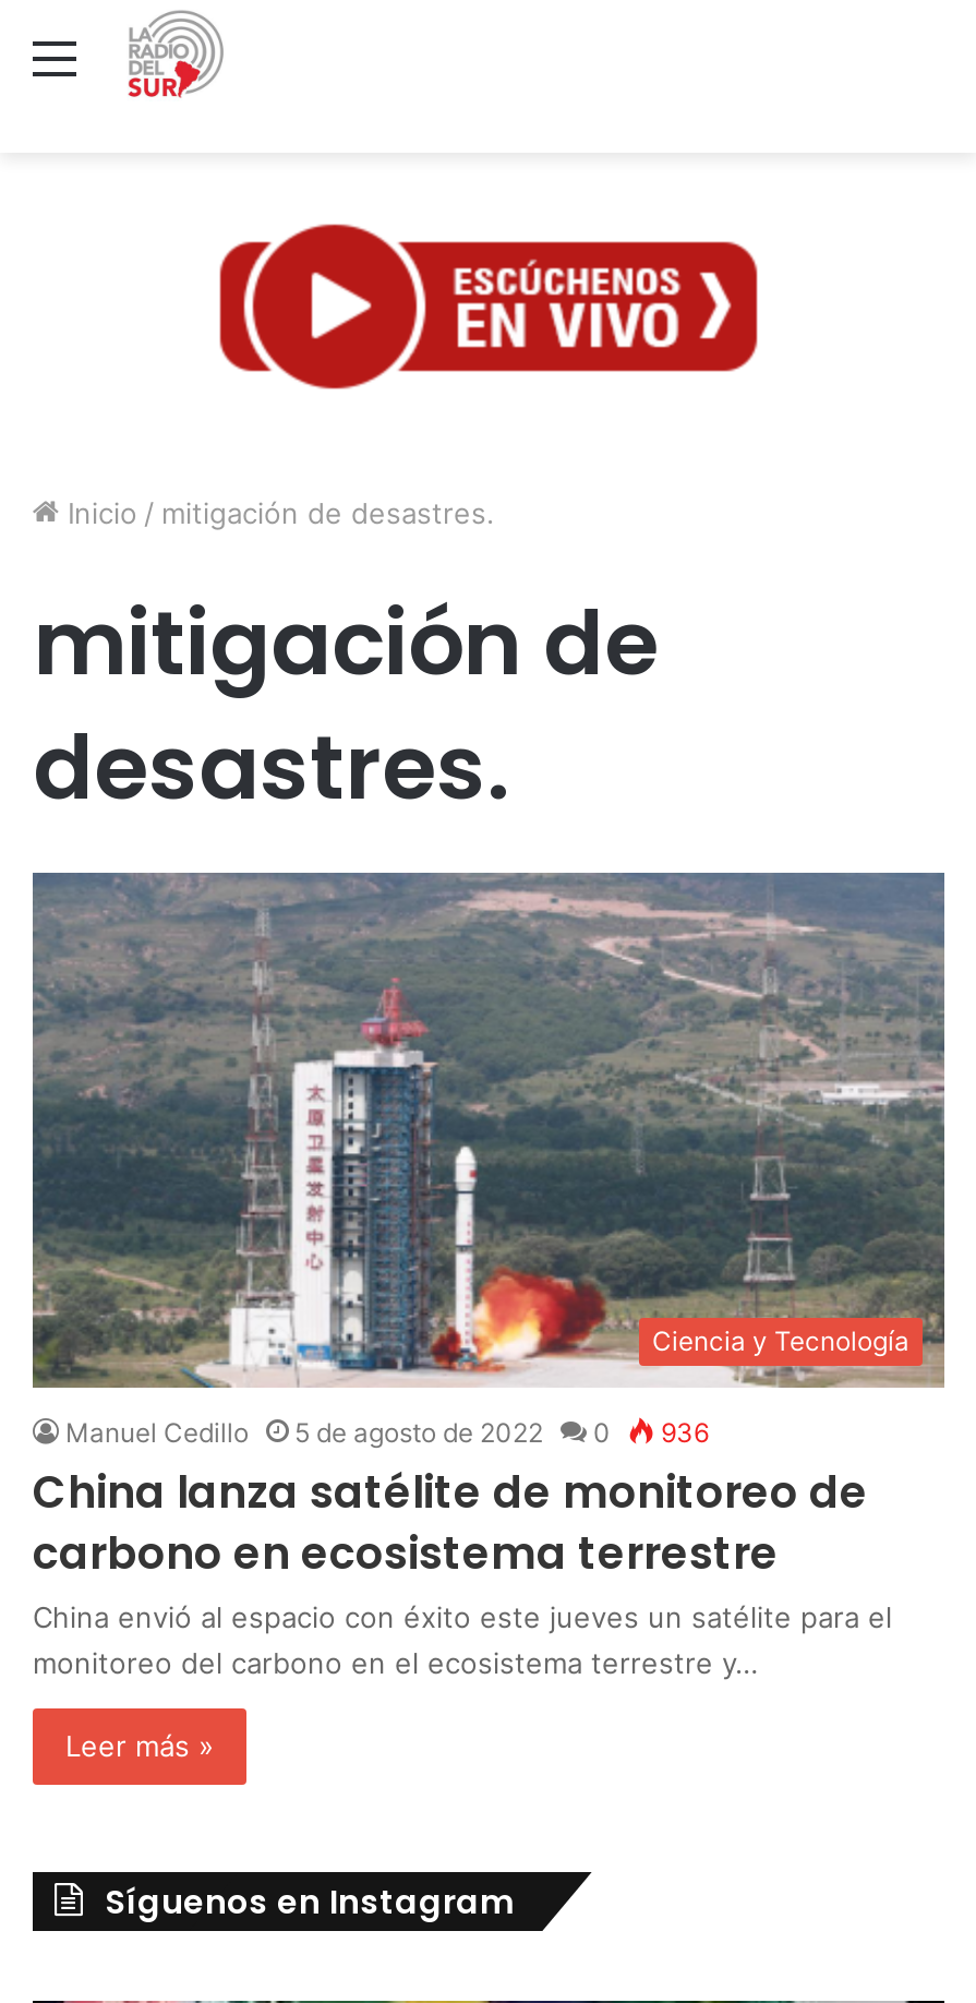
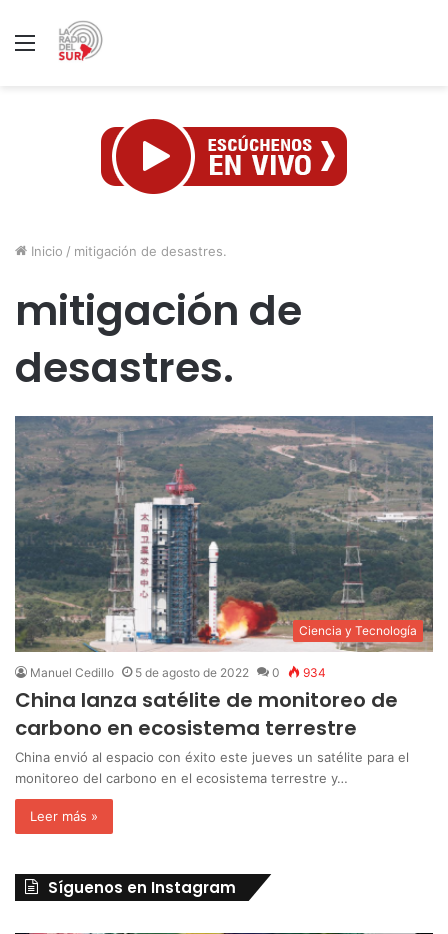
- Manuel Cedillo 5 de agosto de 2022 0 936
+ Manuel Cedillo 5 de agosto de 2022 0 934
